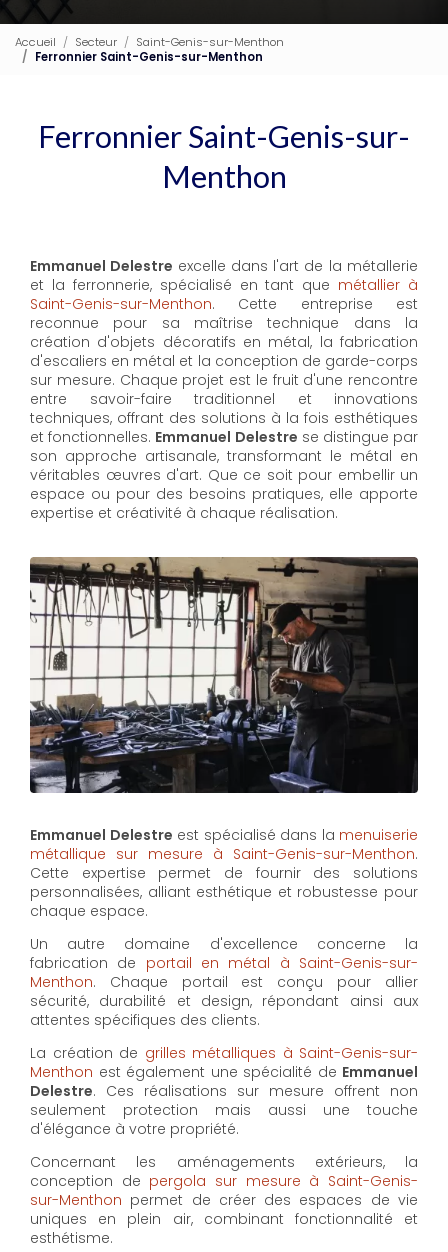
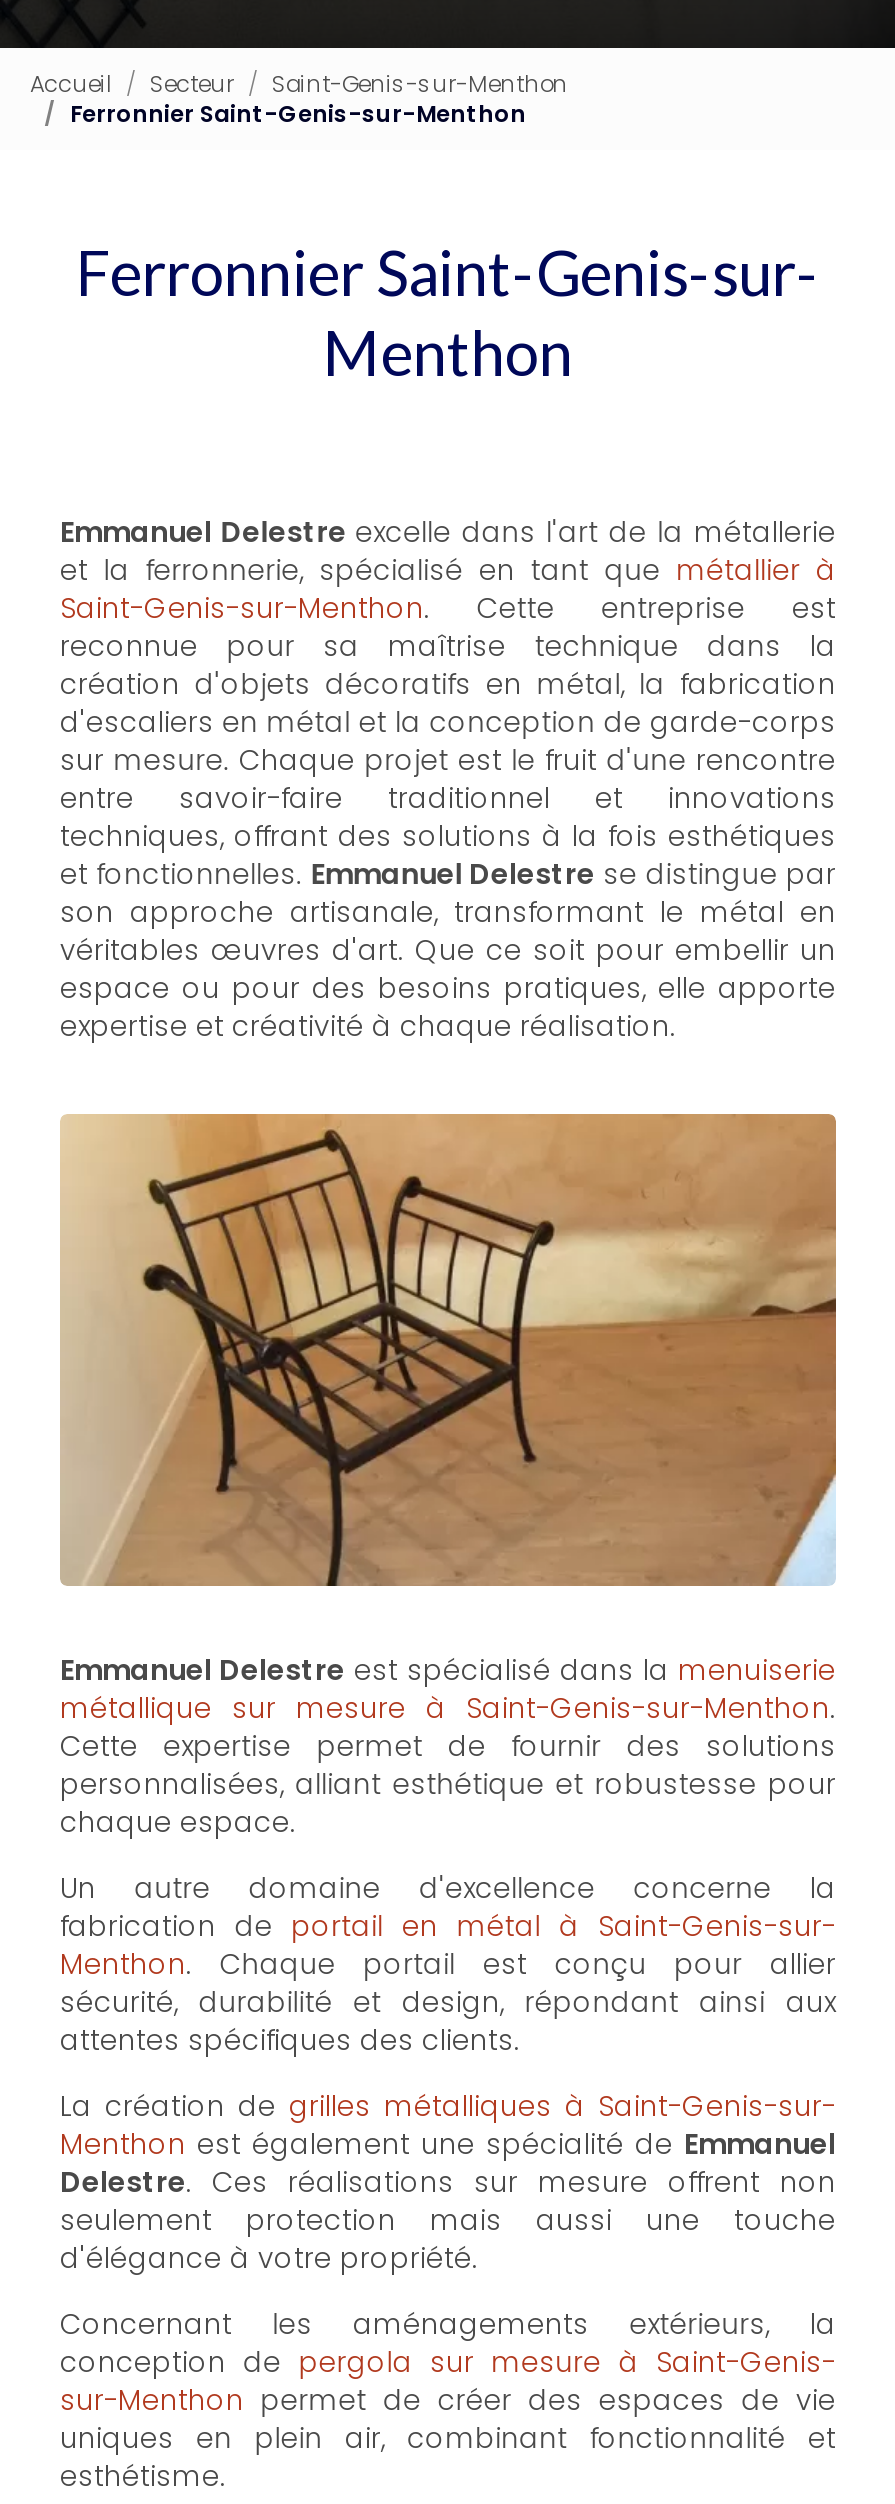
- [image]
+ [image]
